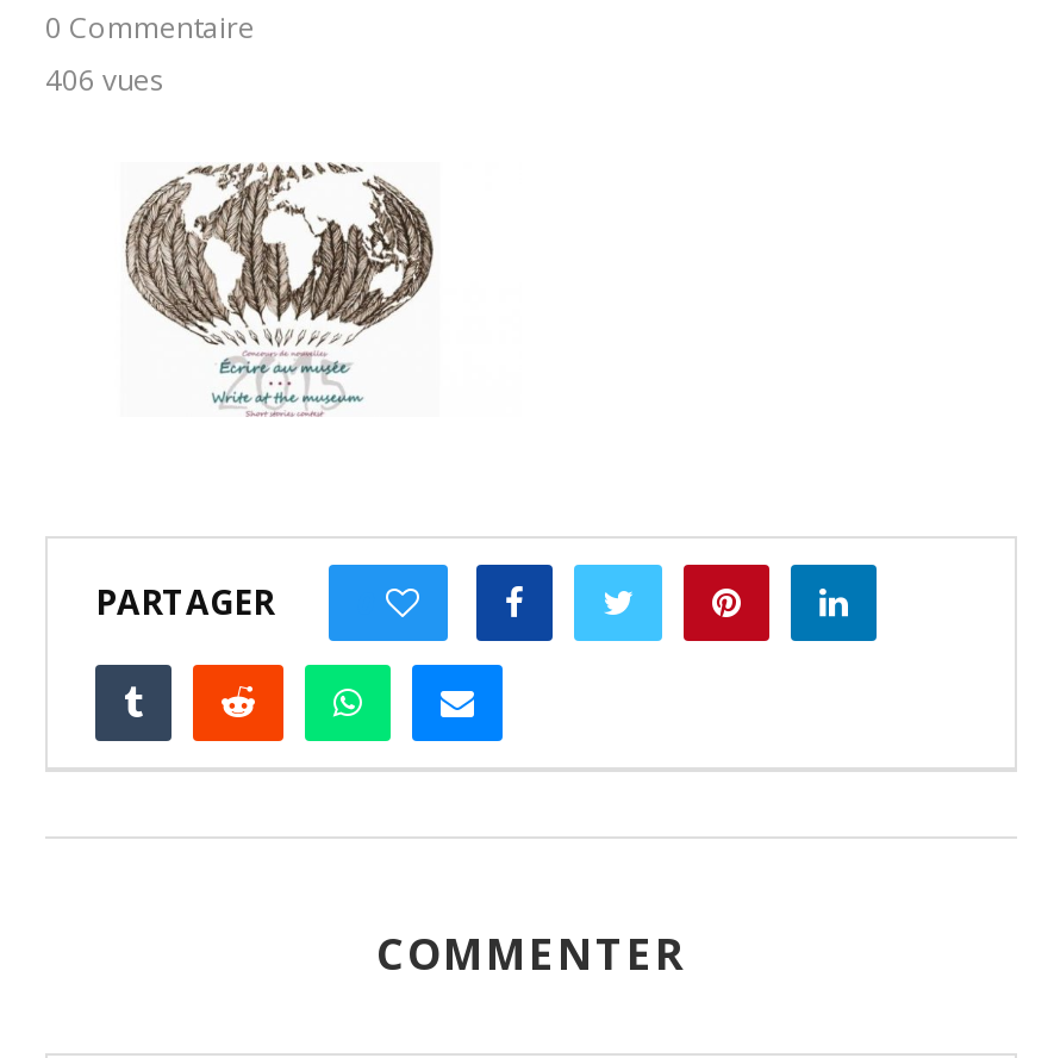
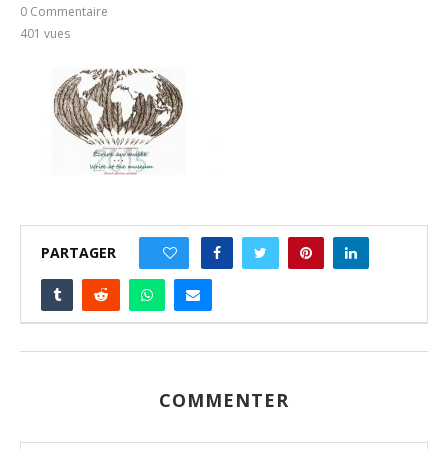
- 406 vues
+ 401 vues
